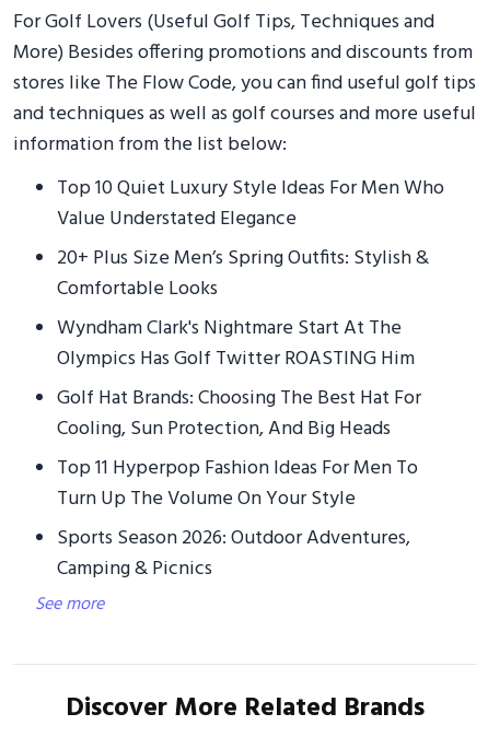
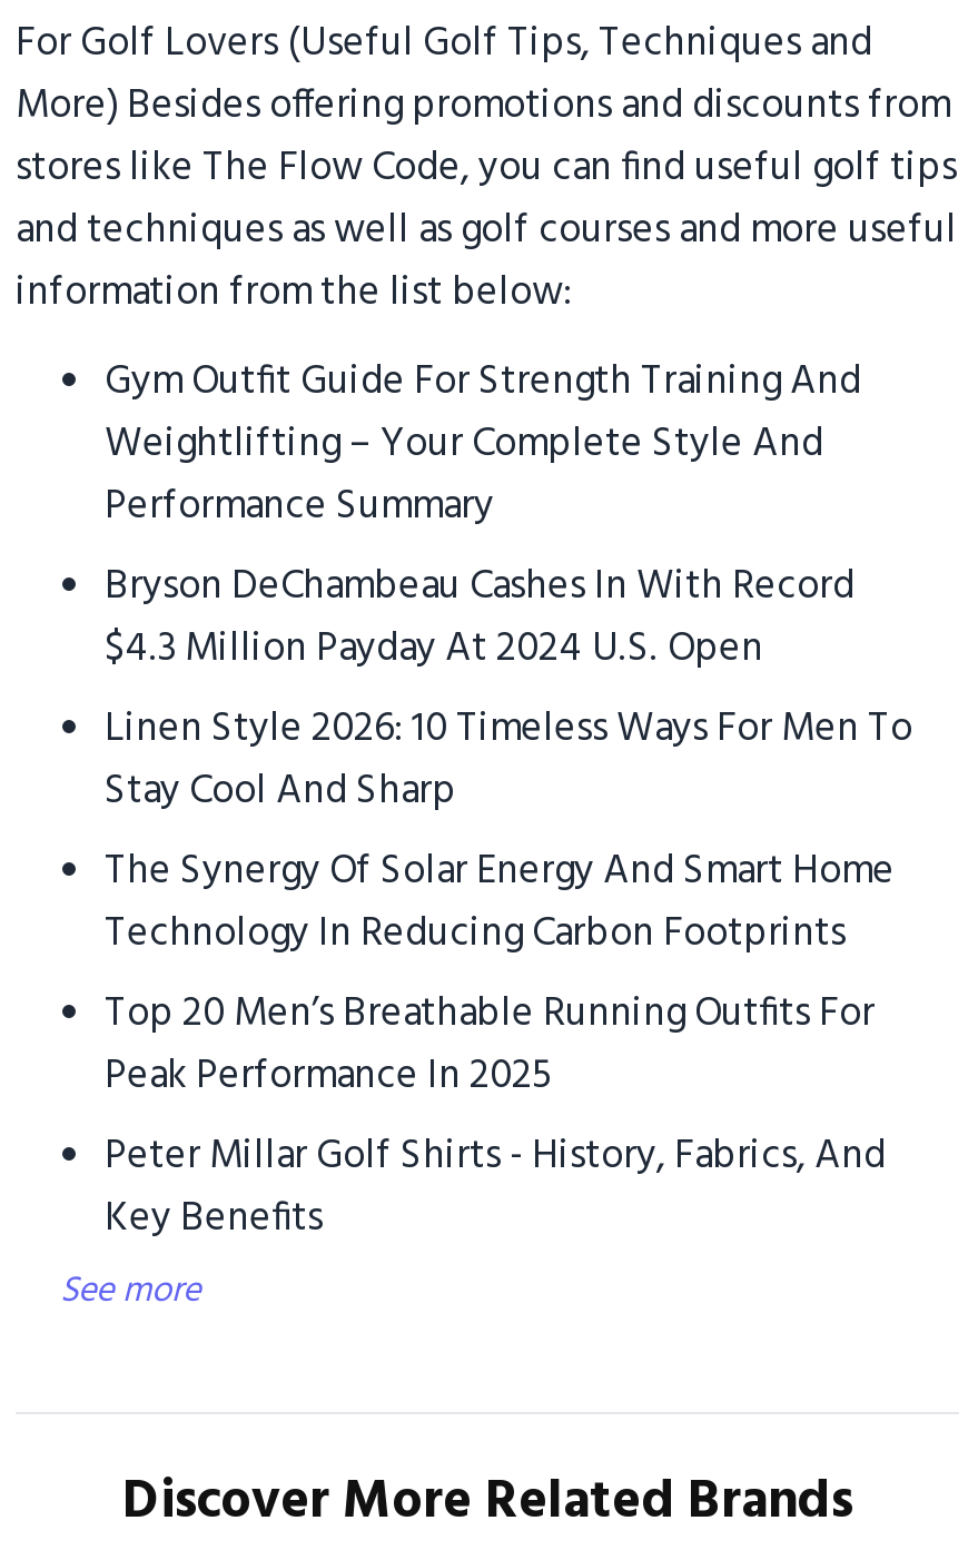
- Top 10 Quiet Luxury Style Ideas For Men Who
- Value Understated Elegance
- 20+ Plus Size Men’s Spring Outfits: Stylish &
- Comfortable Looks
- Wyndham Clark's Nightmare Start At The
- Olympics Has Golf Twitter ROASTING Him
- Golf Hat Brands: Choosing The Best Hat For
- Cooling, Sun Protection, And Big Heads
- Top 11 Hyperpop Fashion Ideas For Men To
- Turn Up The Volume On Your Style
- Sports Season 2026: Outdoor Adventures,
- Camping & Picnics
+ Gym Outfit Guide For Strength Training And
+ Weightlifting – Your Complete Style And
+ Performance Summary
+ Bryson DeChambeau Cashes In With Record
+ $4.3 Million Payday At 2024 U.S. Open
+ Linen Style 2026: 10 Timeless Ways For Men To
+ Stay Cool And Sharp
+ The Synergy Of Solar Energy And Smart Home
+ Technology In Reducing Carbon Footprints
+ Top 20 Men’s Breathable Running Outfits For
+ Peak Performance In 2025
+ Peter Millar Golf Shirts - History, Fabrics, And
+ Key Benefits
